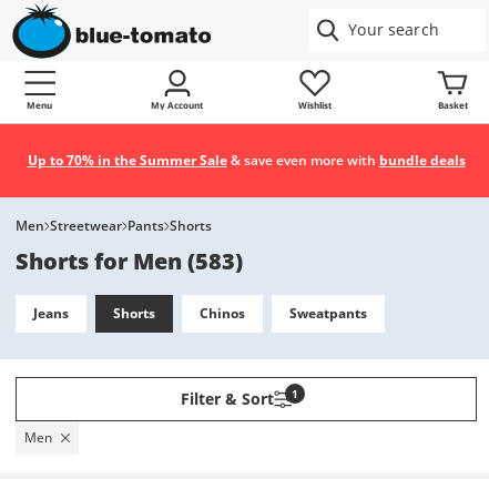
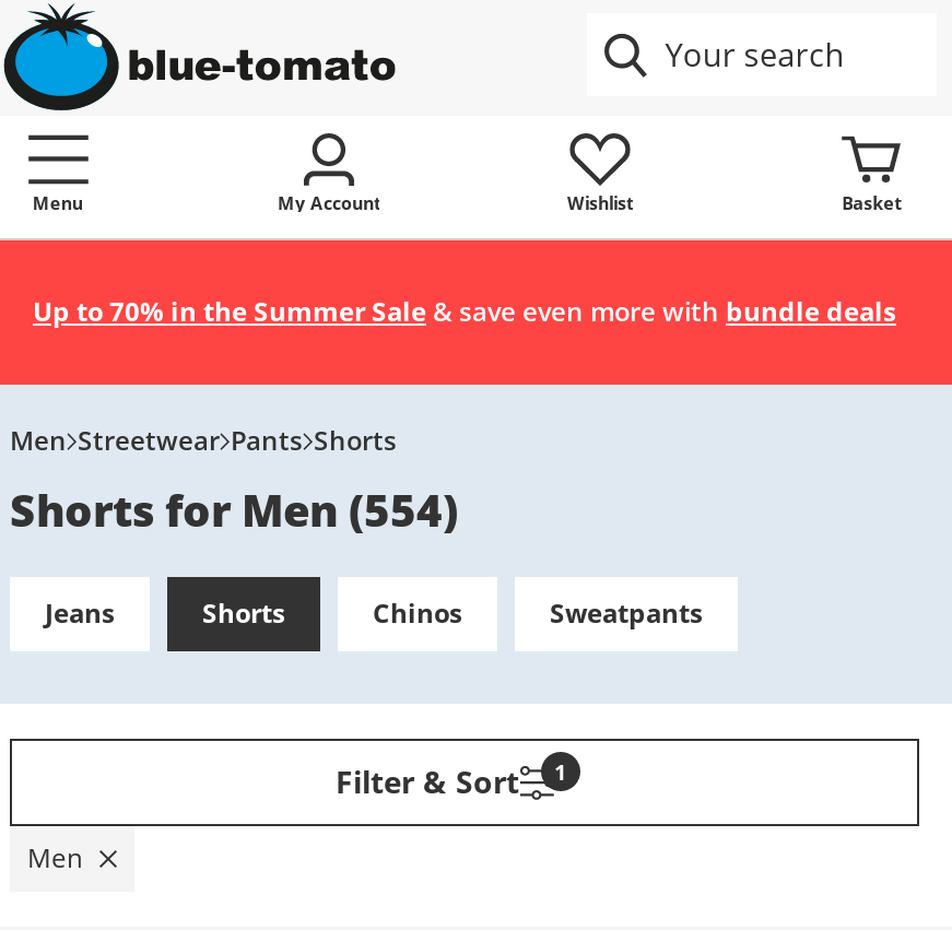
- Shorts for Men (583)
+ Shorts for Men (554)
